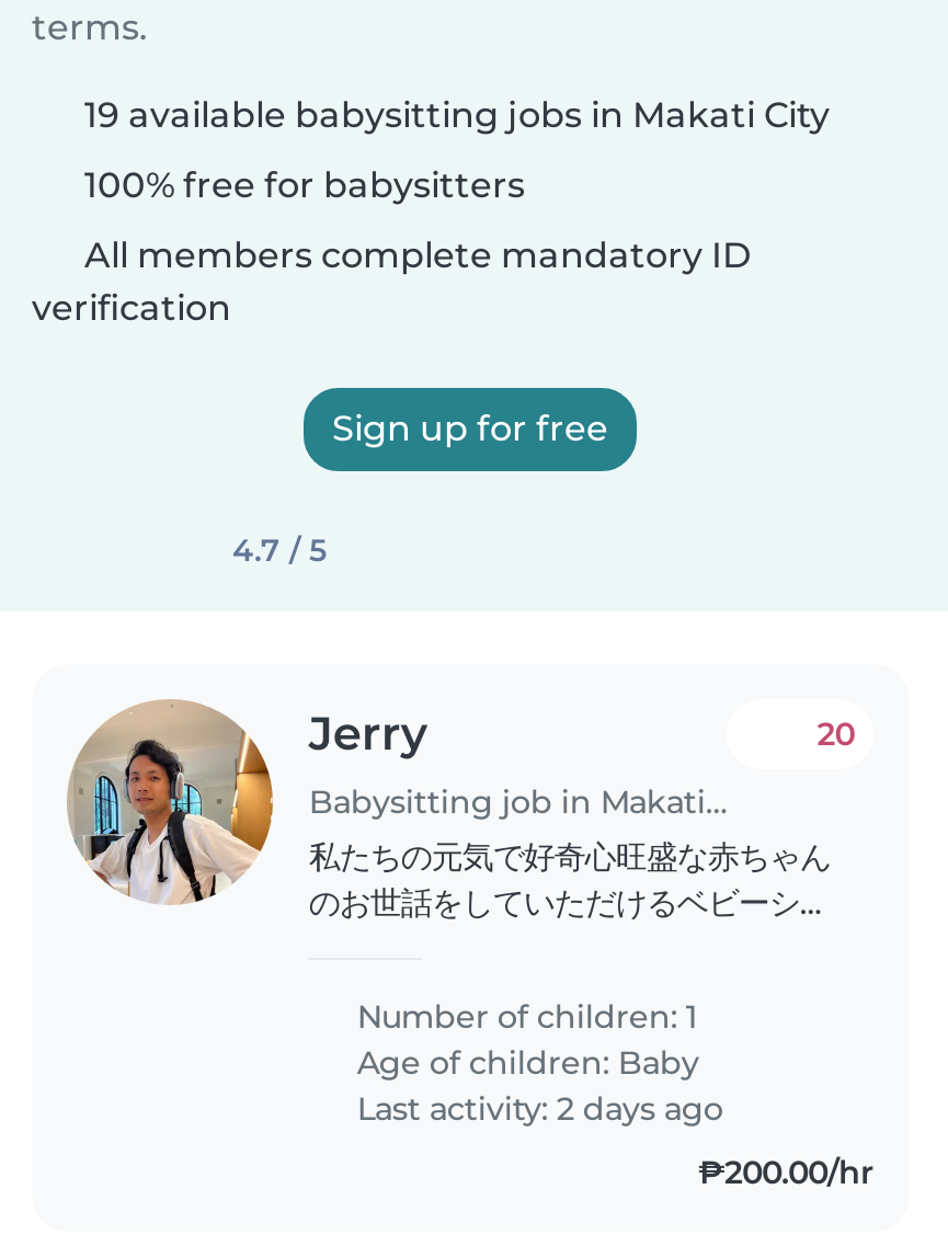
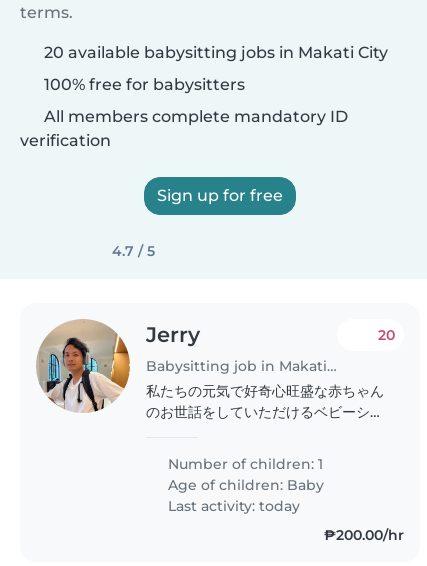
- 19 available babysitting jobs in Makati City
+ 20 available babysitting jobs in Makati City

- Last activity: 2 days ago
+ Last activity: today
